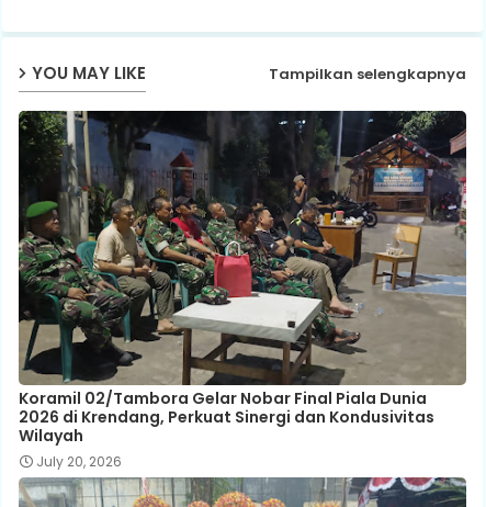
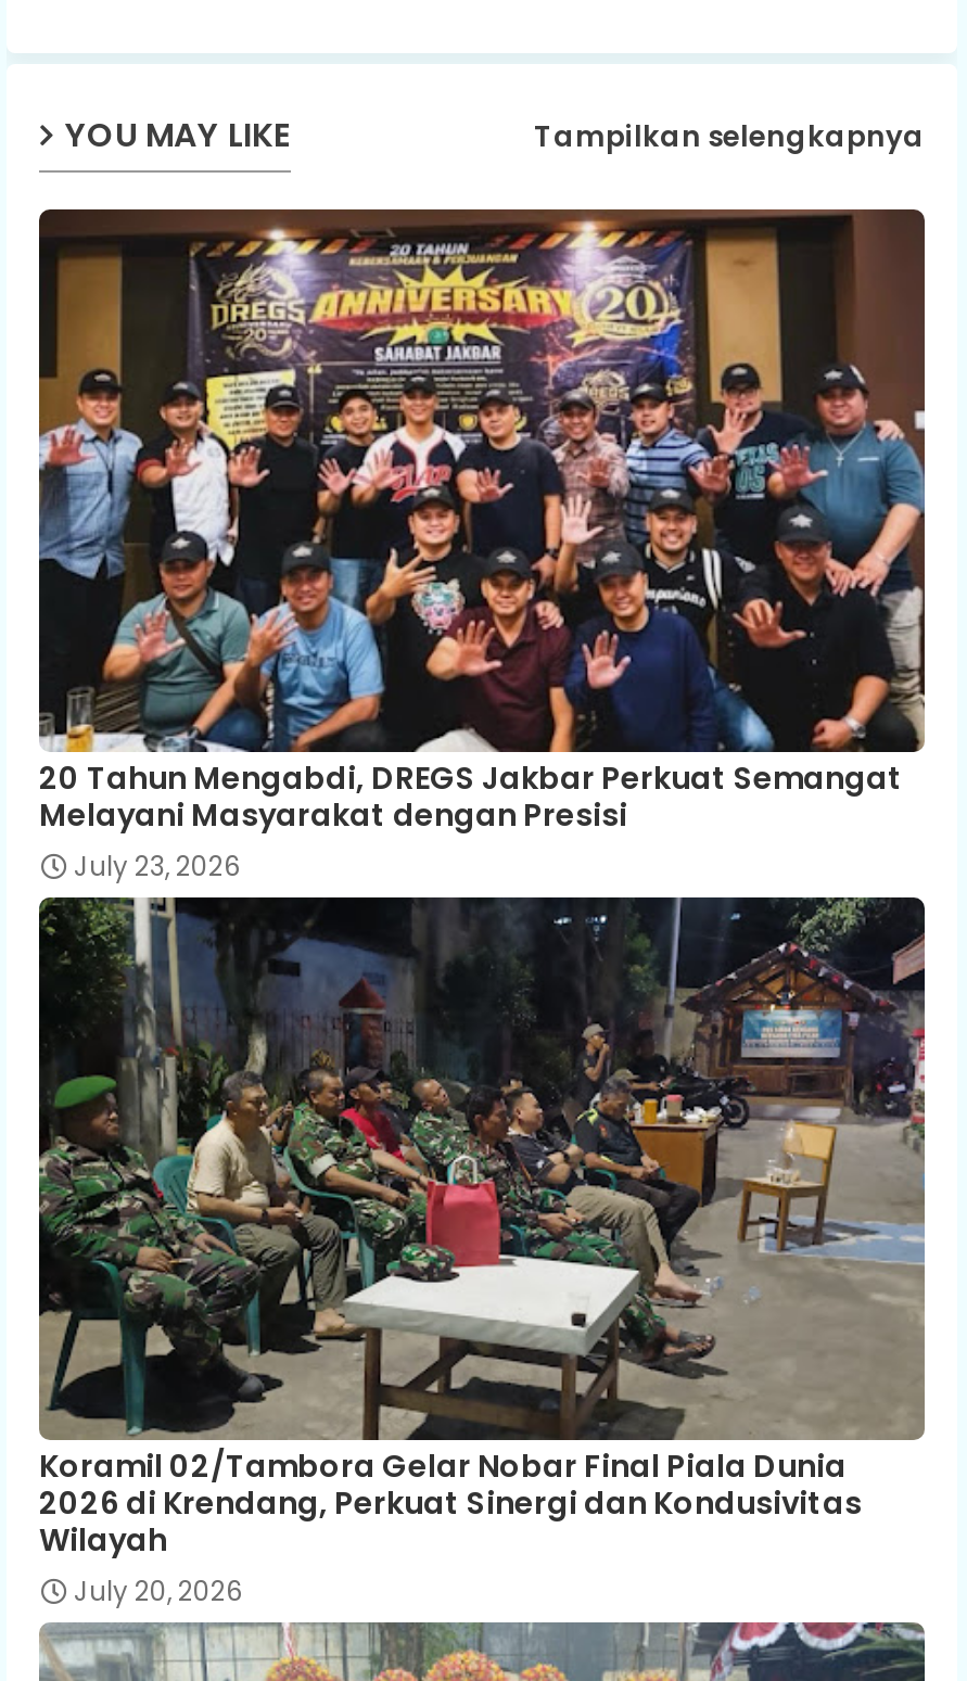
+ [image]
+ 20 Tahun Mengabdi, DREGS Jakbar Perkuat Semangat
+ Melayani Masyarakat dengan Presisi
+ July 23, 2026
